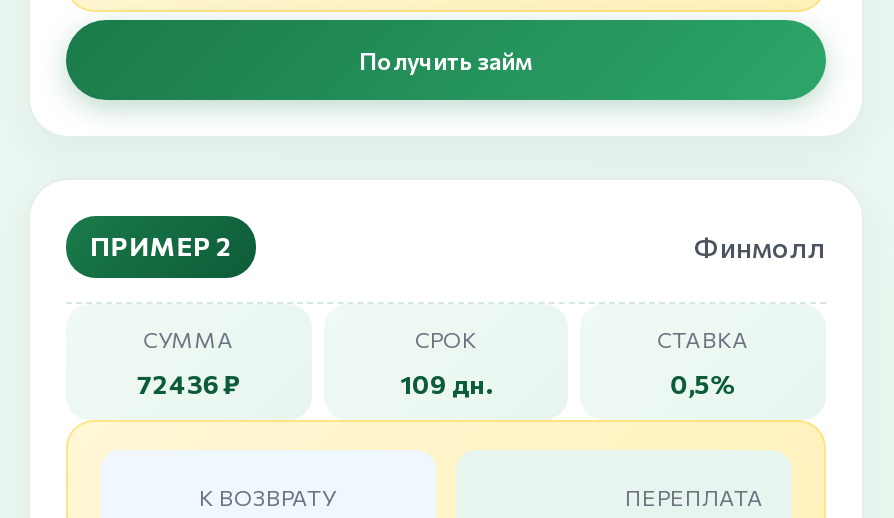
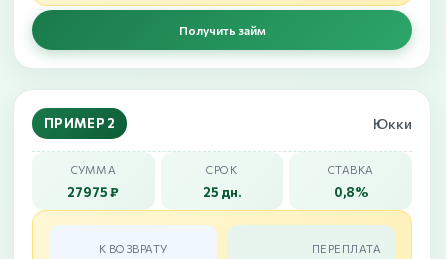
- Финмолл
+ Юкки

- 72436 ₽
+ 27975 ₽

- 109 дн.
+ 25 дн.

- 0,5%
+ 0,8%
